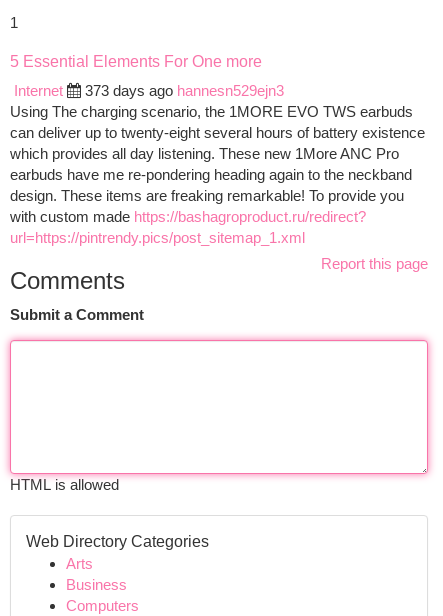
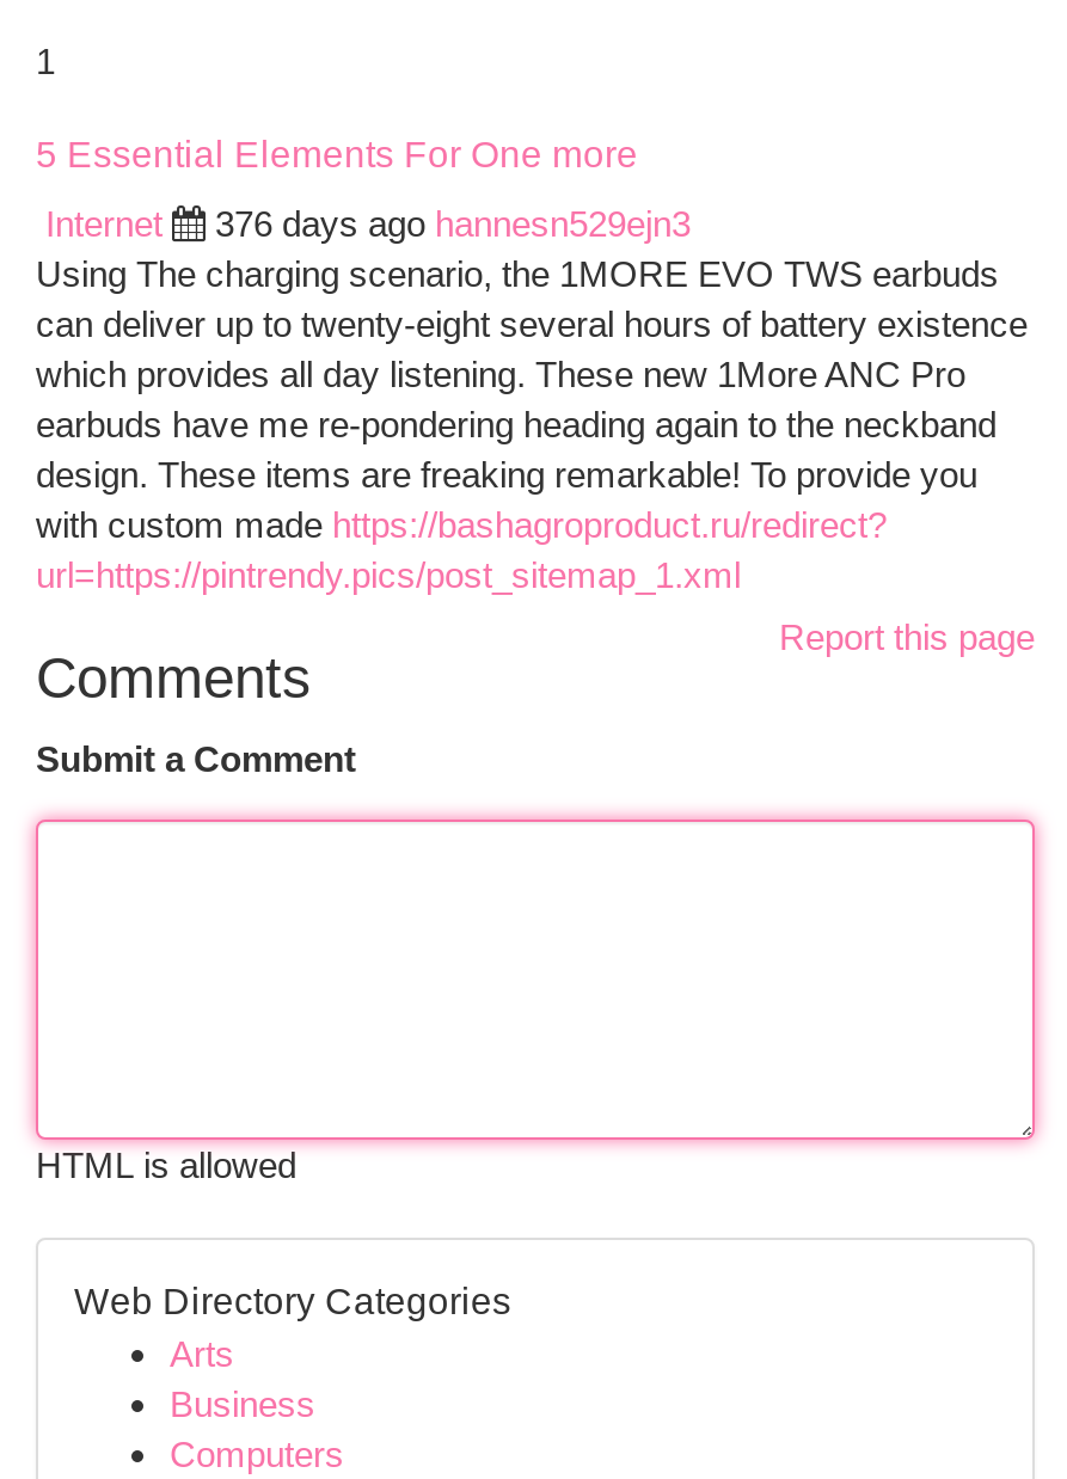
- 373 days ago hannesn529ejn3
+ 376 days ago hannesn529ejn3
